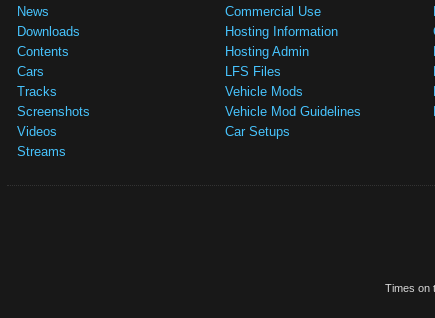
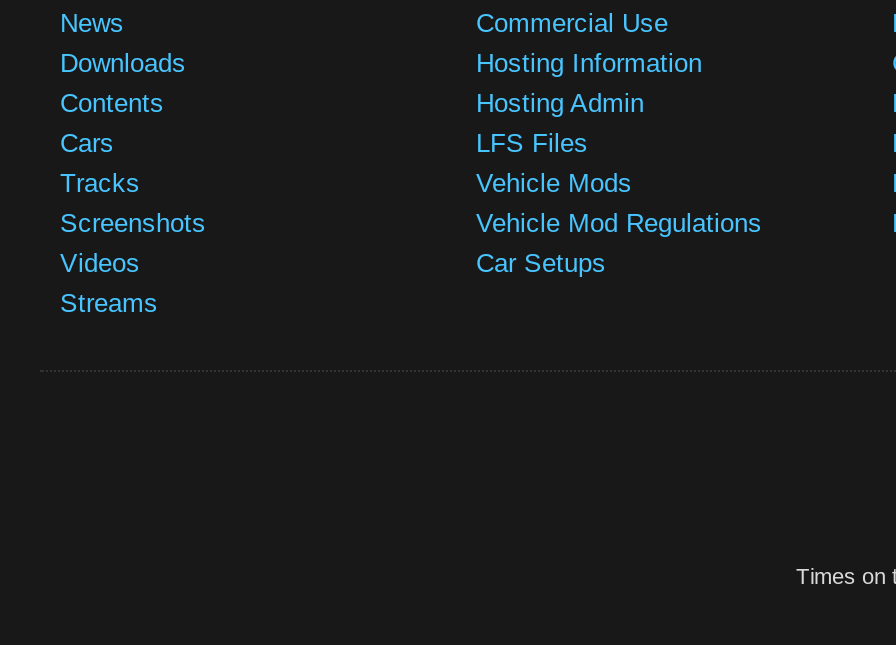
- Vehicle Mod Guidelines
+ Vehicle Mod Regulations
